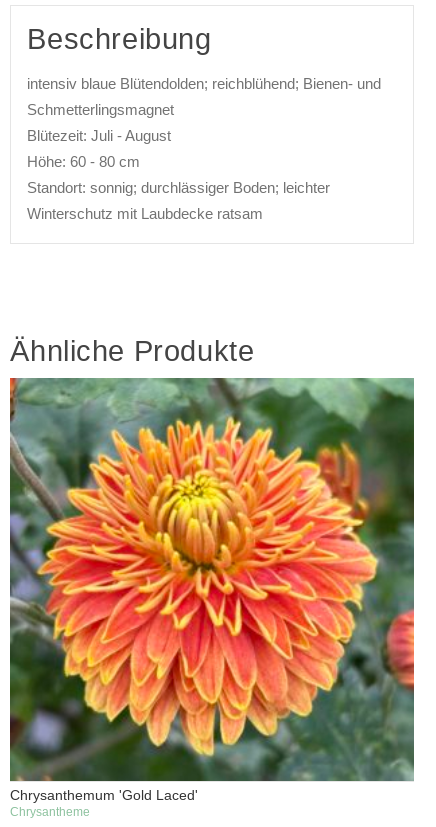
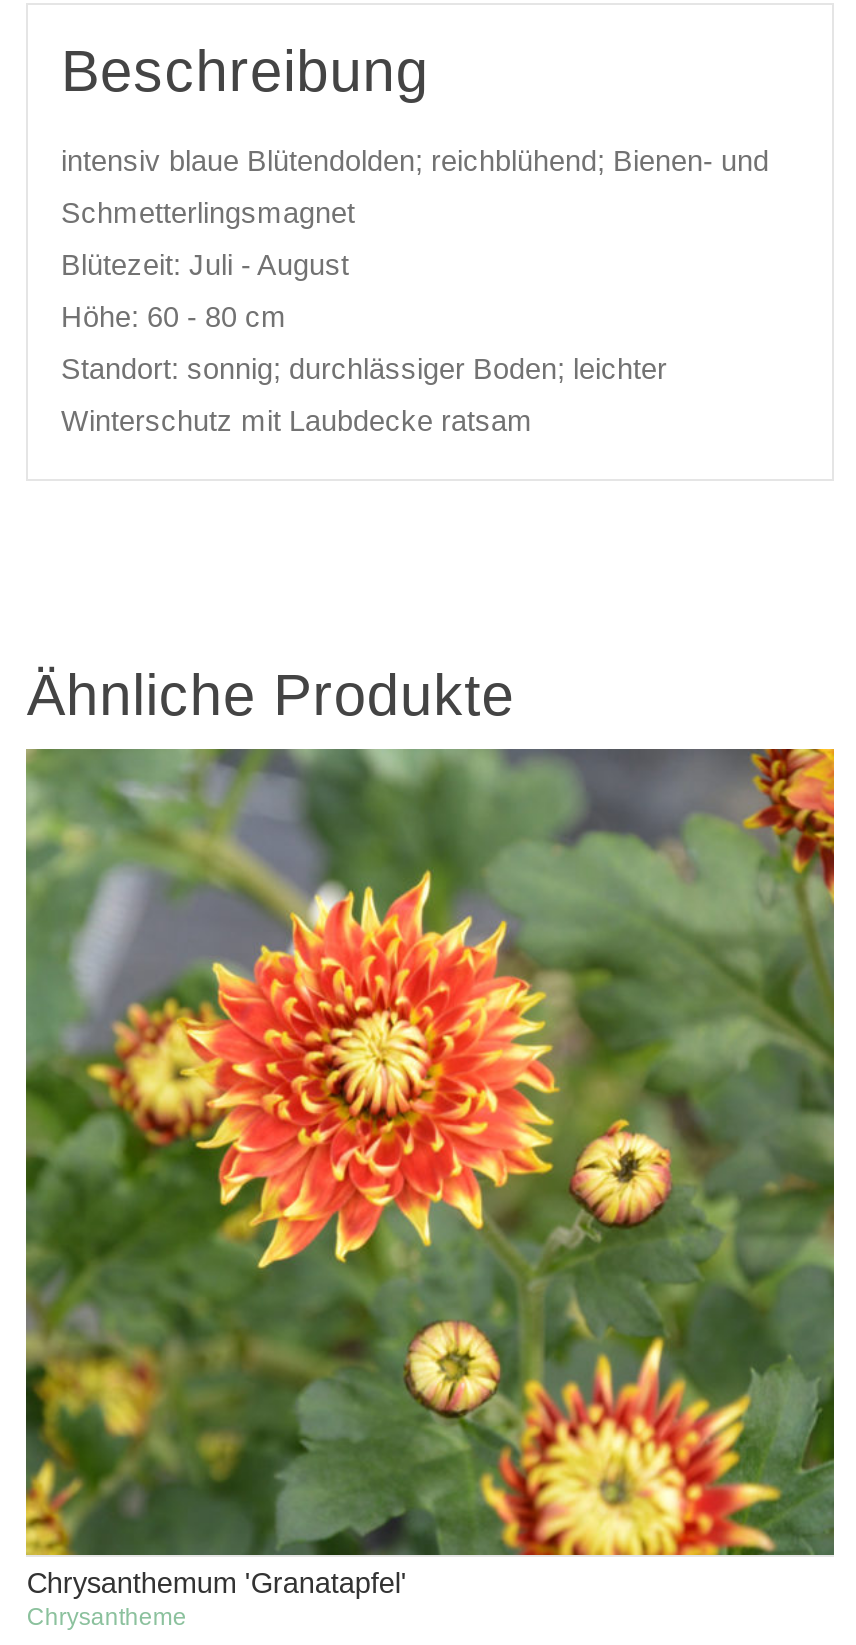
- [image]
- Chrysanthemum 'Gold Laced'
+ [image]
+ Chrysanthemum 'Granatapfel'
